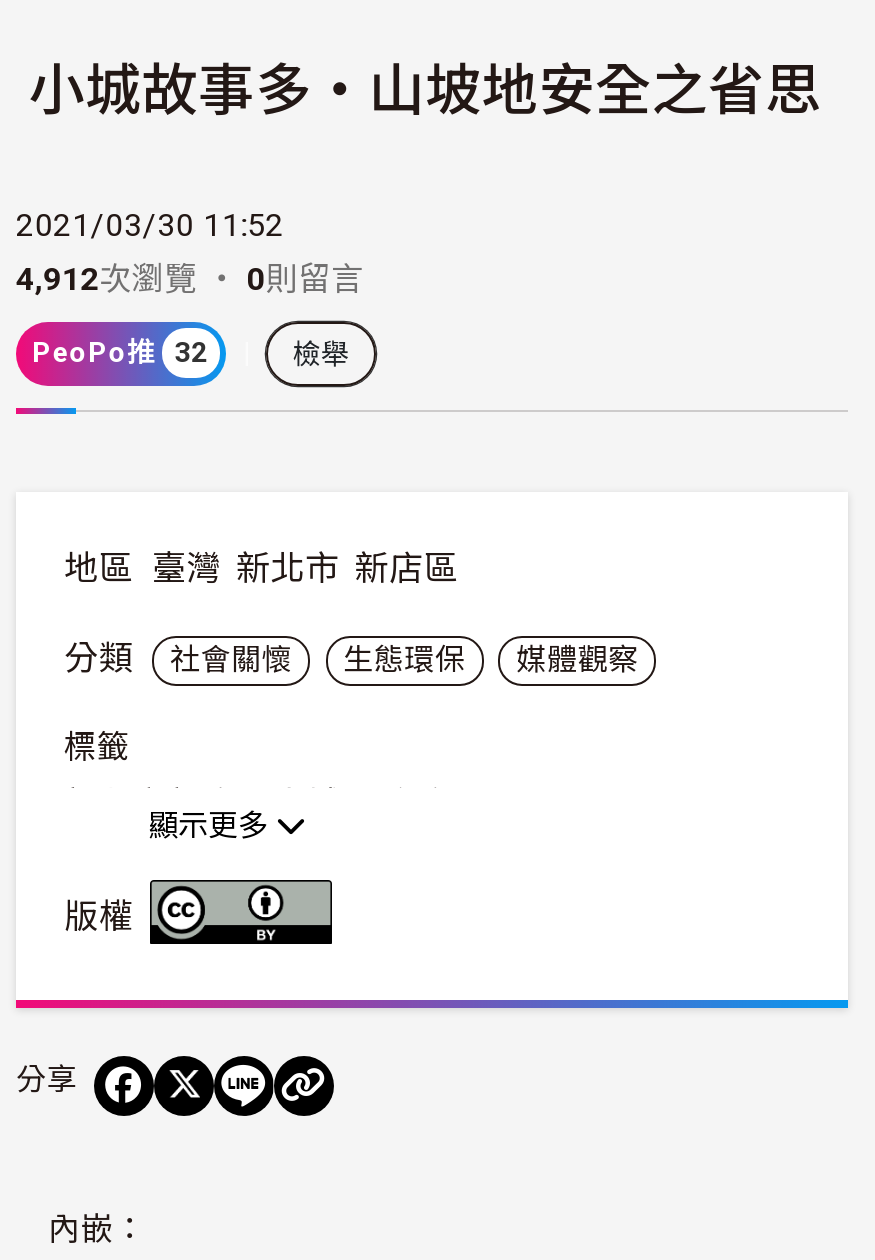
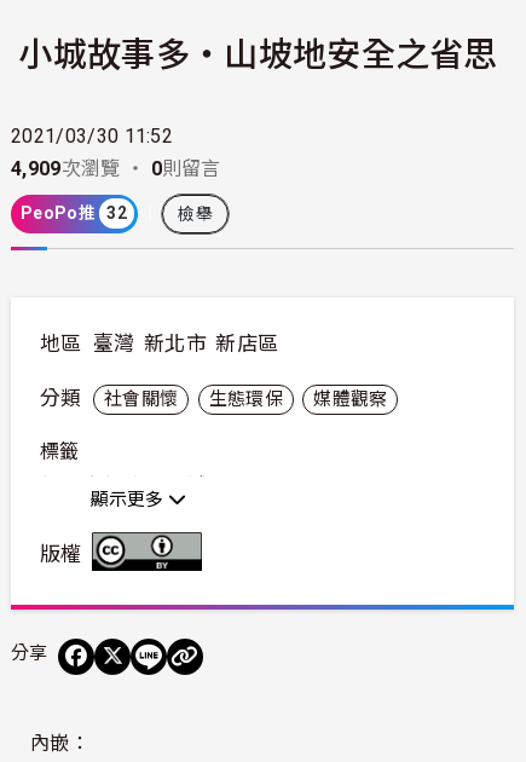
- 4,912次瀏覽 ・0則留言
+ 4,909次瀏覽 ・0則留言
